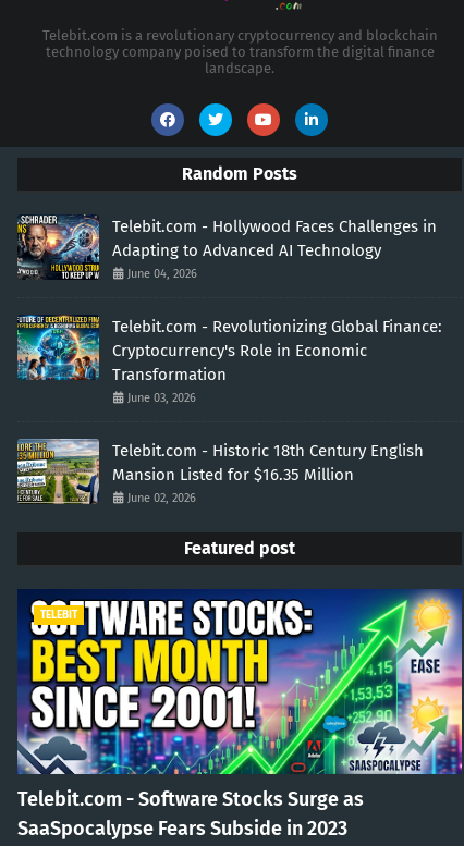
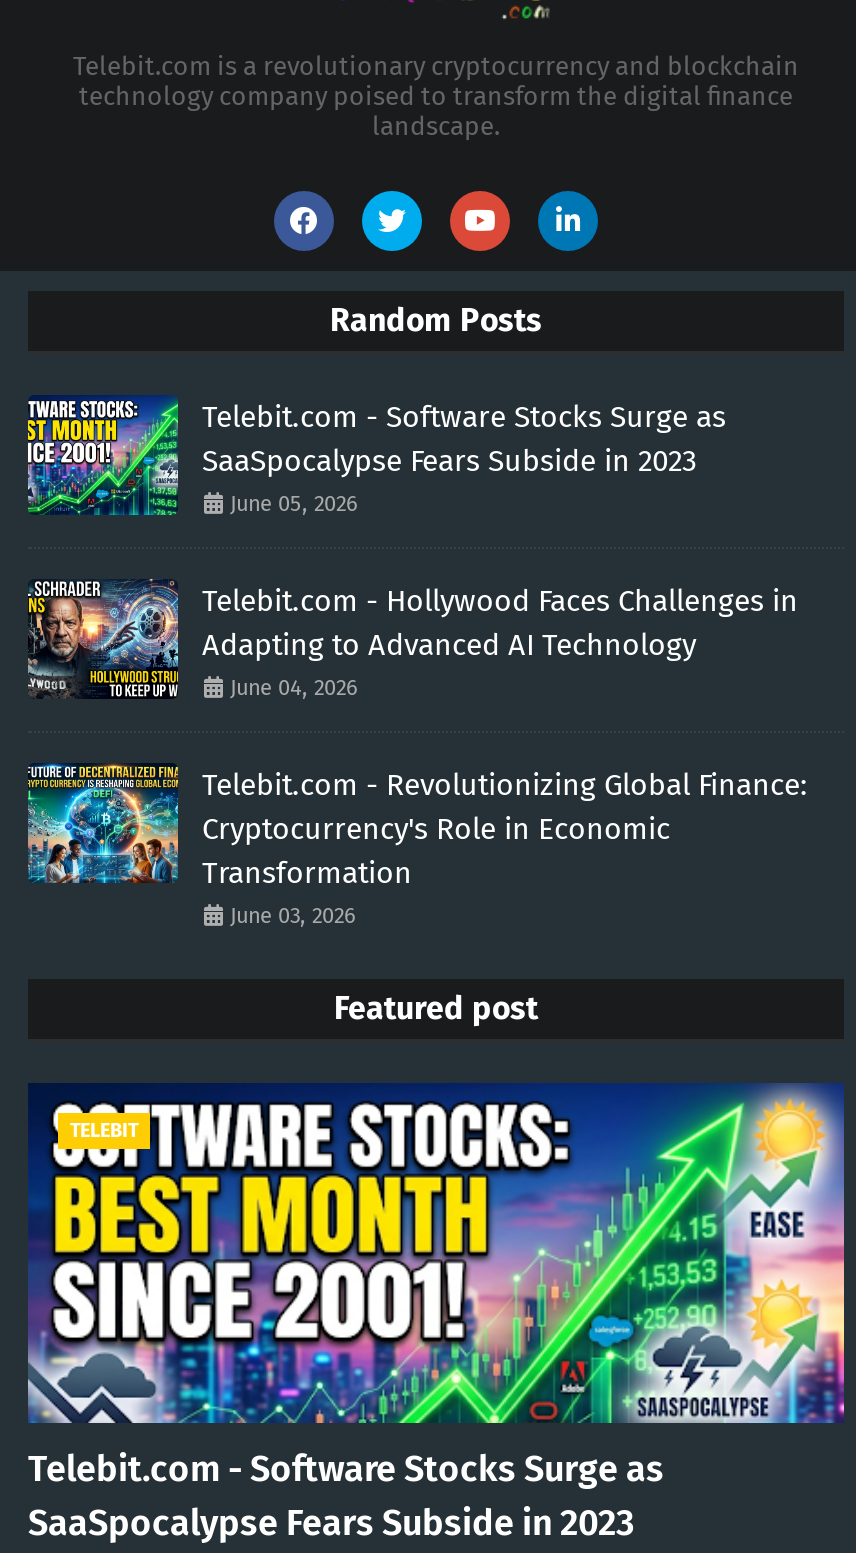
+ [image]
+ Telebit.com - Software Stocks Surge as
+ SaaSpocalypse Fears Subside in 2023
+ June 05, 2026

moved down: [image] | Telebit.com - Hollywood Faces Challenges in | Adapting to Advanced AI Technology | June 04, 2026 | Telebit.com - Revolutionizing Global Finance: | Cryptocurrency's Role in Economic | Transformation | June 03, 2026

- [image]
- Telebit.com - Historic 18th Century English
- Mansion Listed for $16.35 Million
- June 02, 2026
